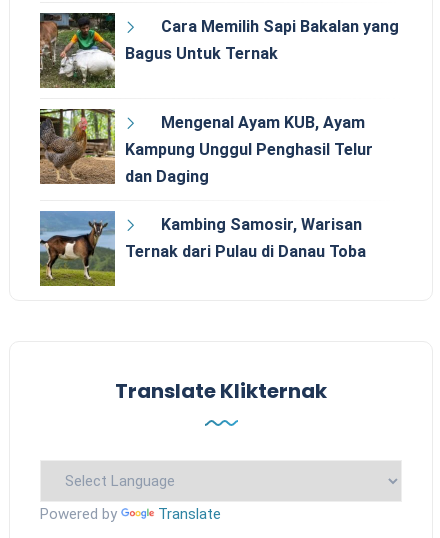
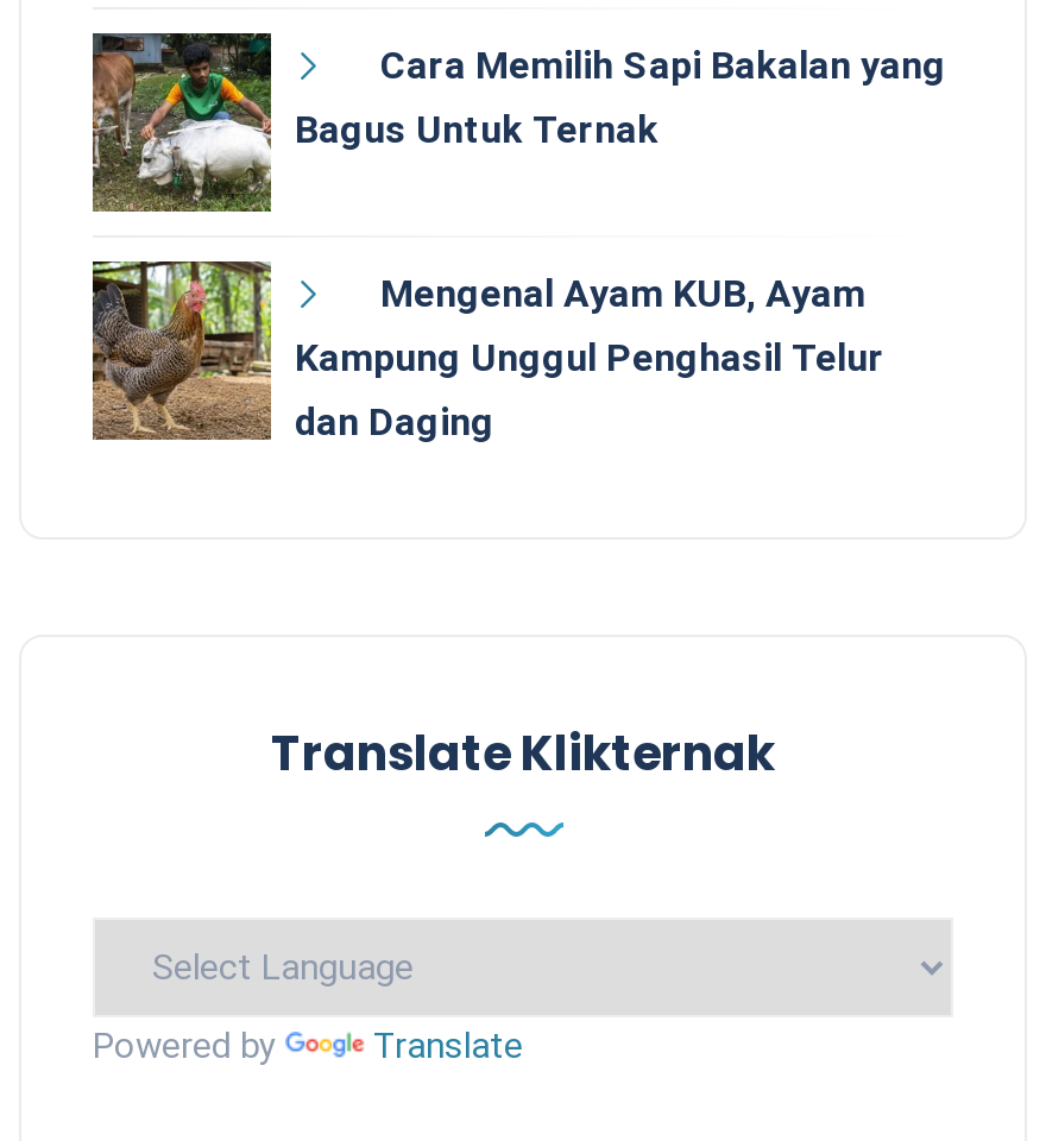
- [image]
- Kambing Samosir, Warisan
- Ternak dari Pulau di Danau Toba
